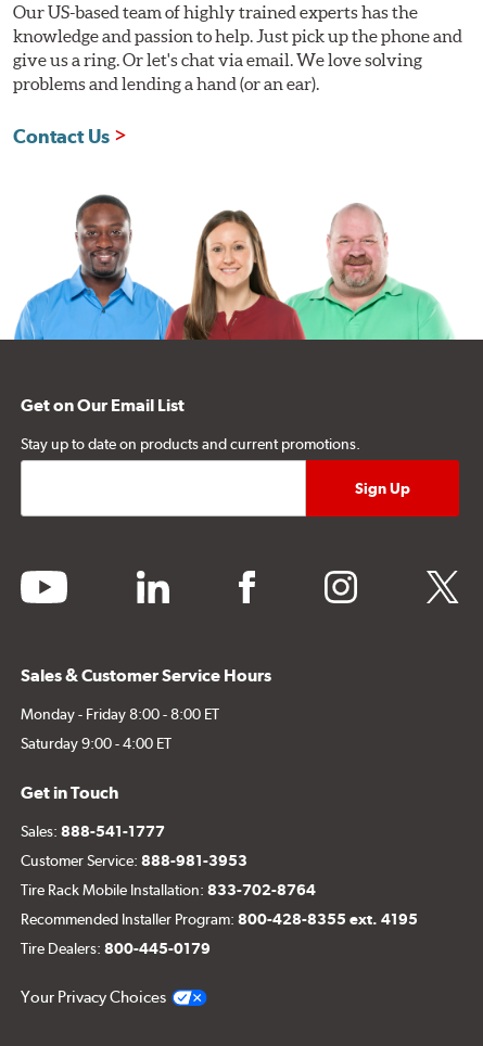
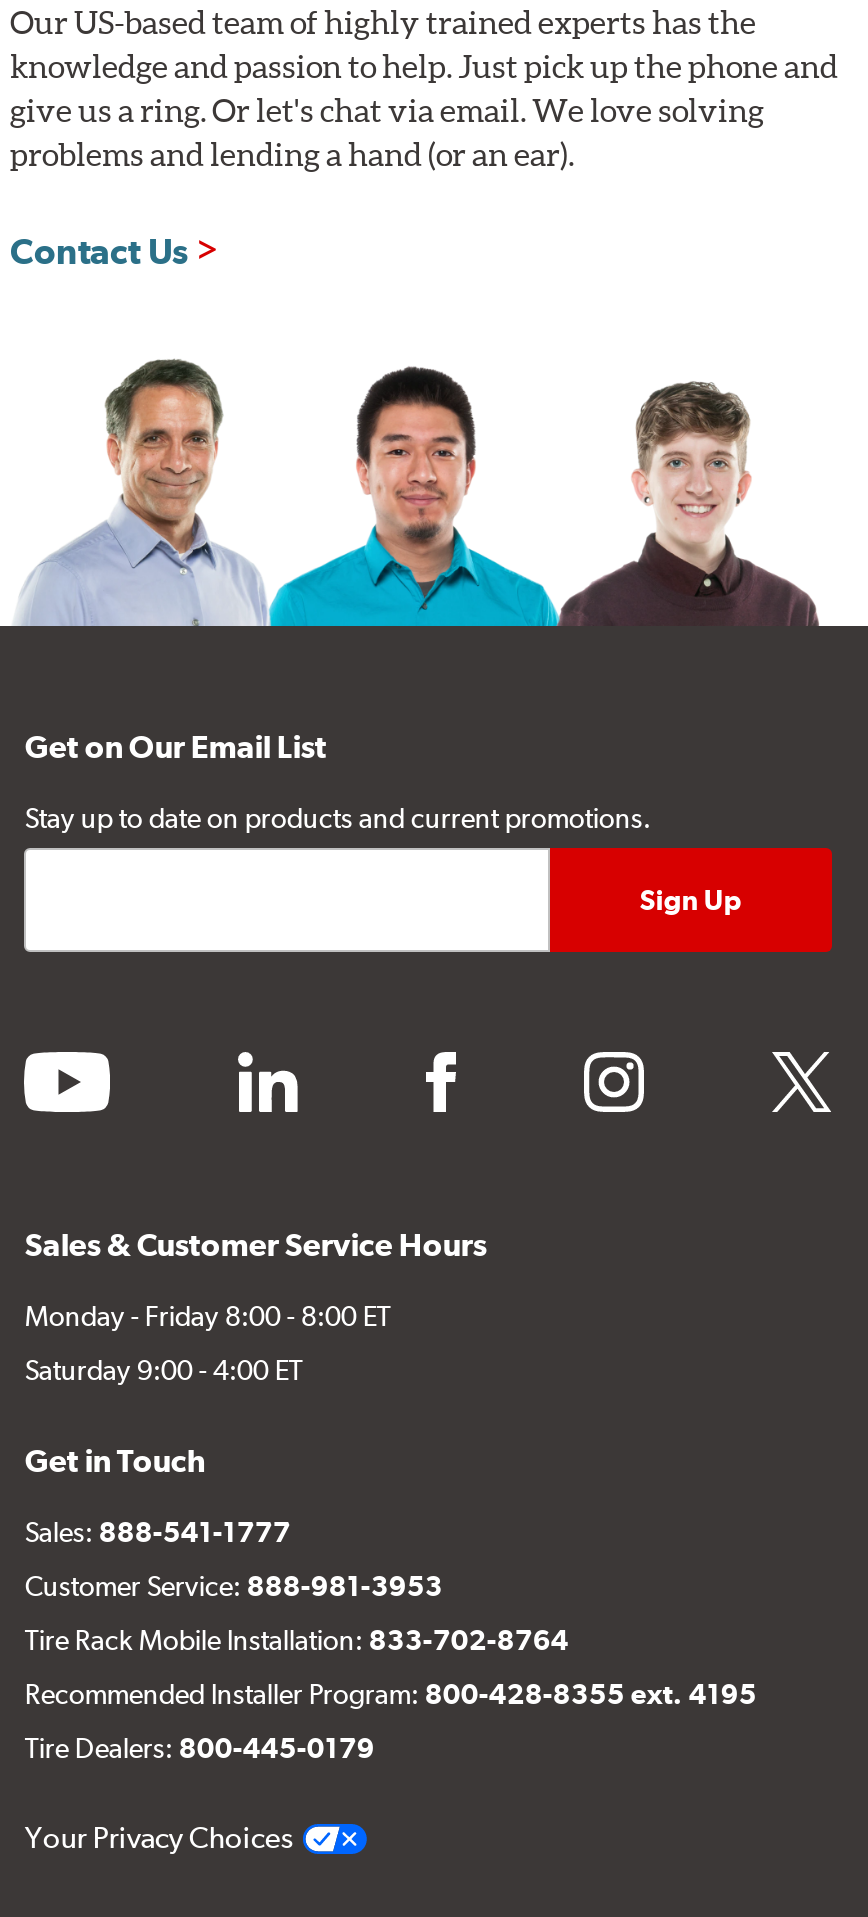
- [image]
+ [image]
